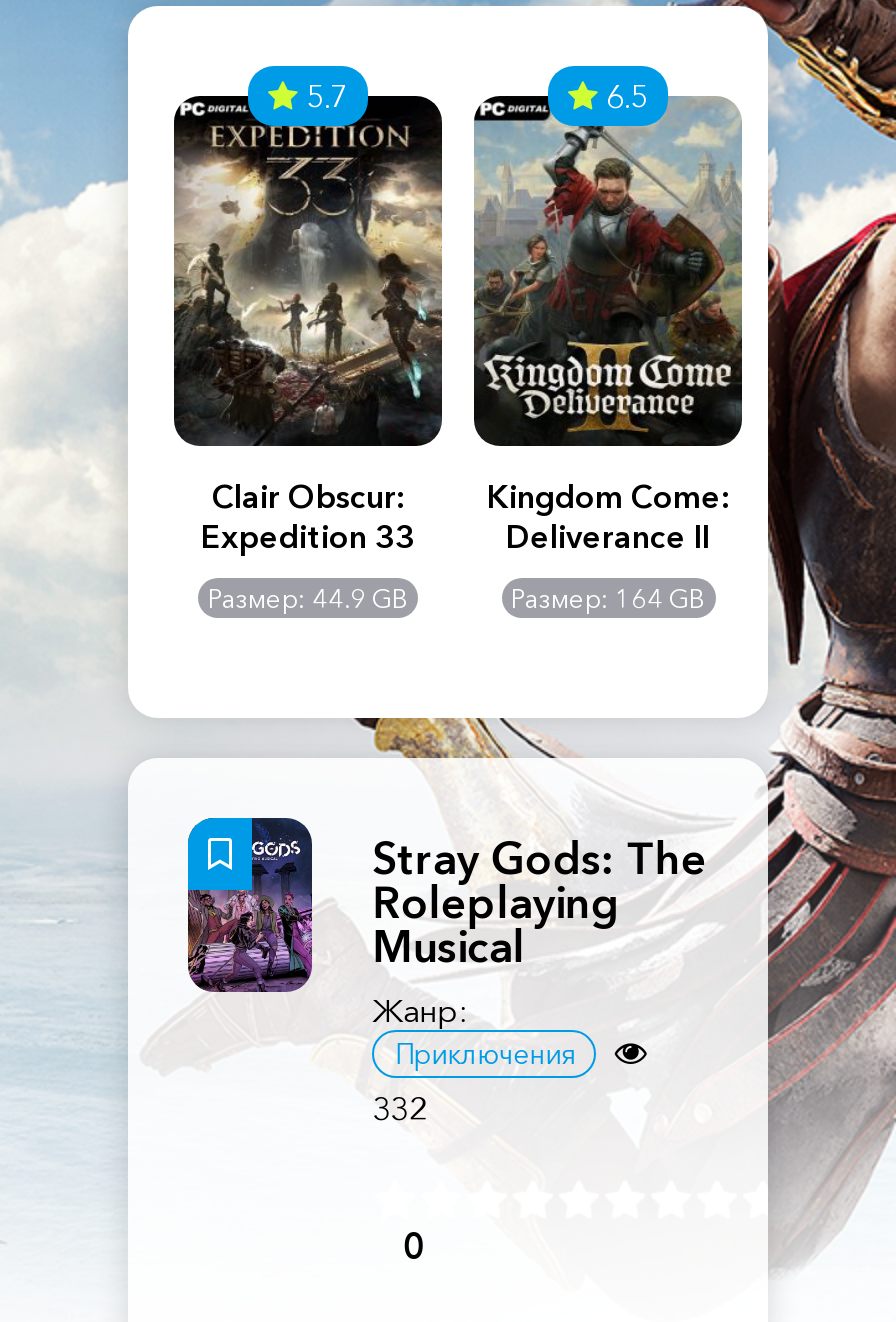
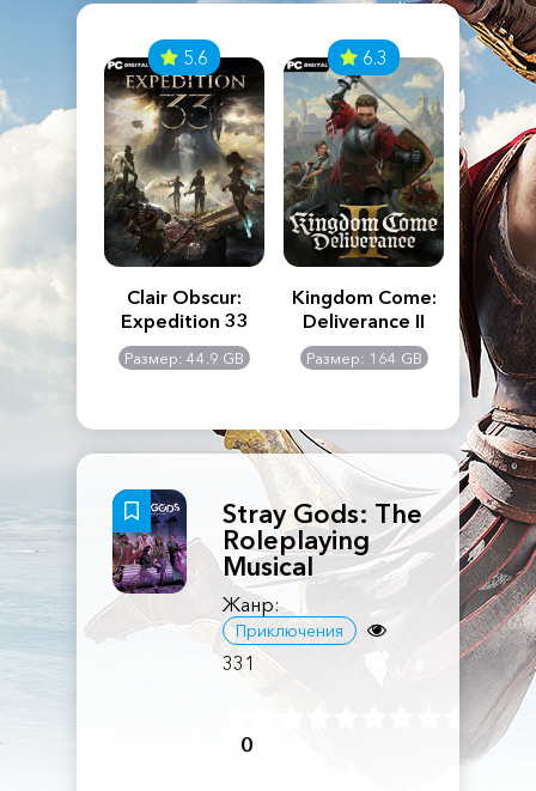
- 5.7
+ 5.6

- 6.5
+ 6.3

- 332
+ 331
